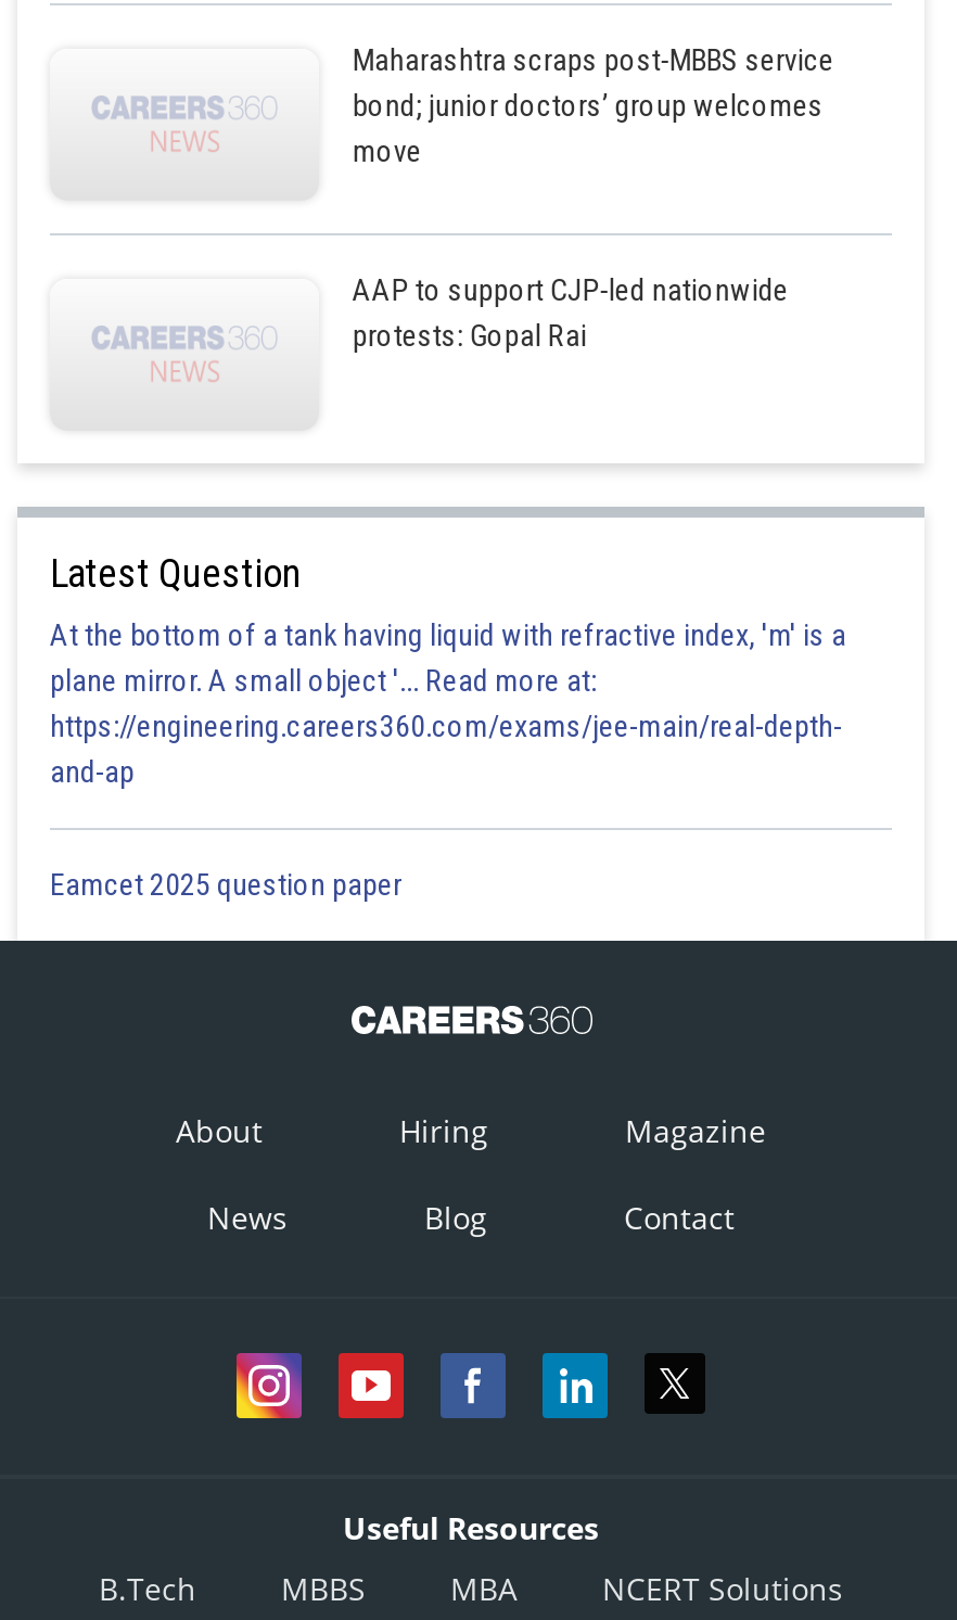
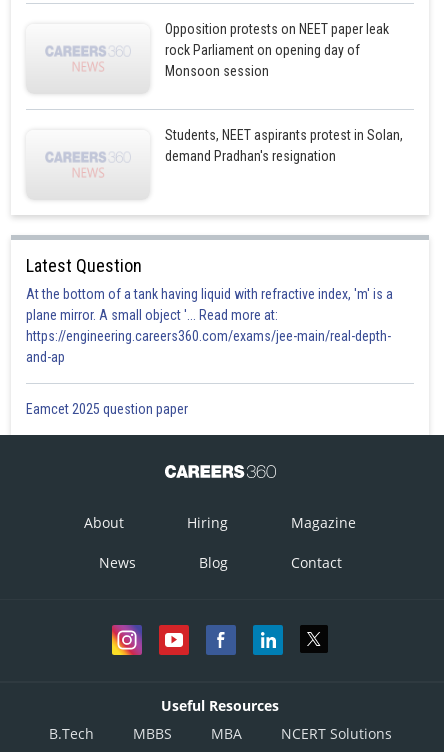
- Maharashtra scraps post-MBBS service
- bond; junior doctors’ group welcomes
- move
+ Opposition protests on NEET paper leak
+ rock Parliament on opening day of
+ Monsoon session

- AAP to support CJP-led nationwide
- protests: Gopal Rai
+ Students, NEET aspirants protest in Solan,
+ demand Pradhan's resignation
